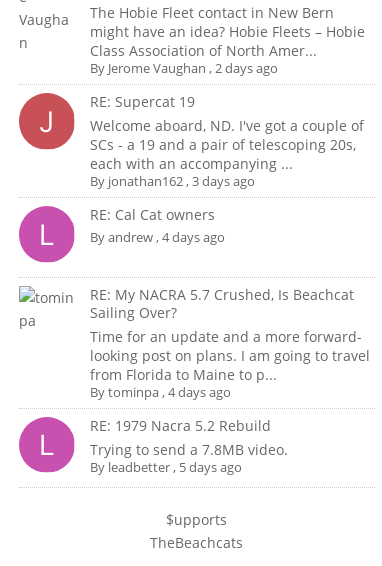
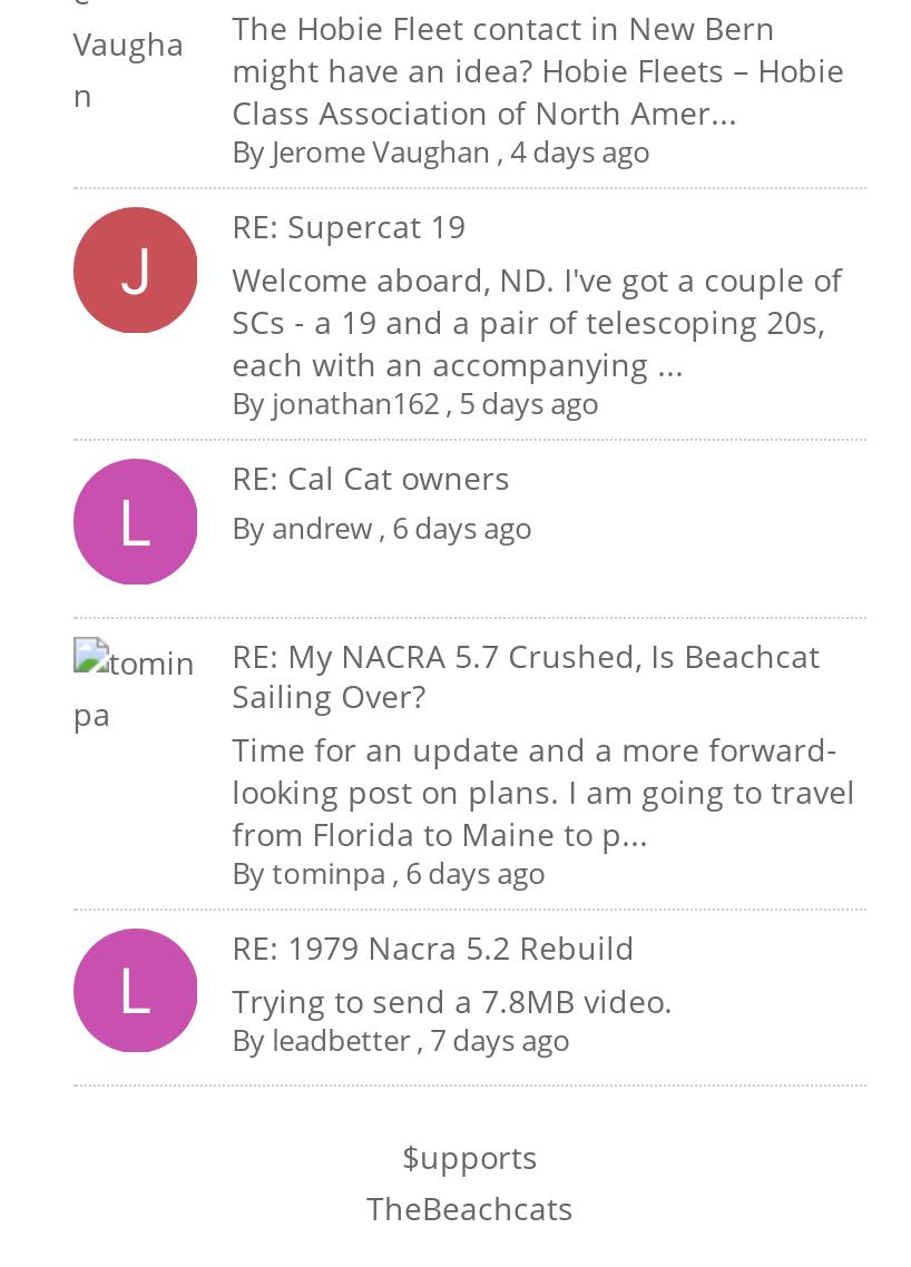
- By Jerome Vaughan, 2 days ago
+ By Jerome Vaughan, 4 days ago

- By jonathan162, 3 days ago
+ By jonathan162, 5 days ago

- By andrew, 4 days ago
+ By andrew, 6 days ago

- By tominpa, 4 days ago
+ By tominpa, 6 days ago

- Byleadbetter, 5 days ago
+ Byleadbetter, 7 days ago
